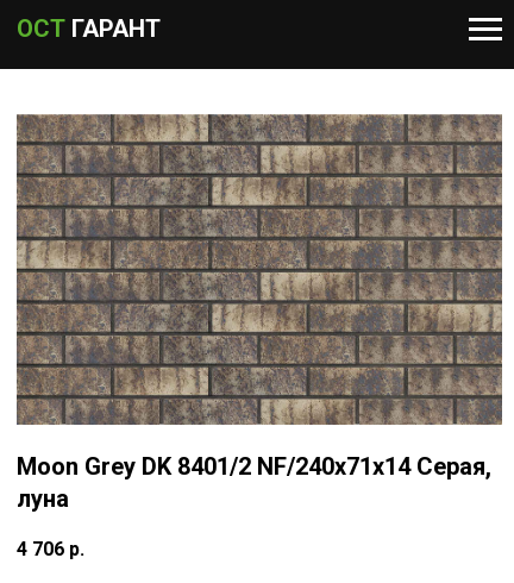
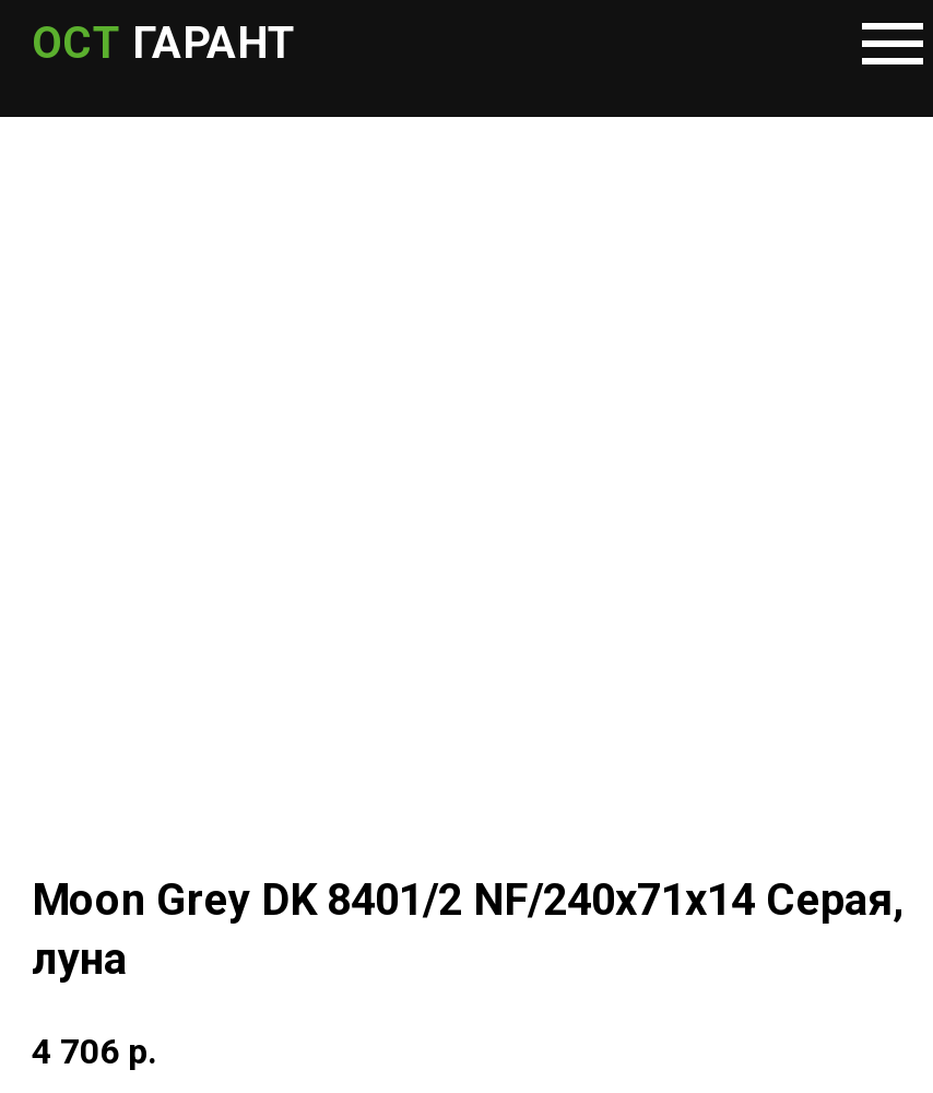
- [image]
